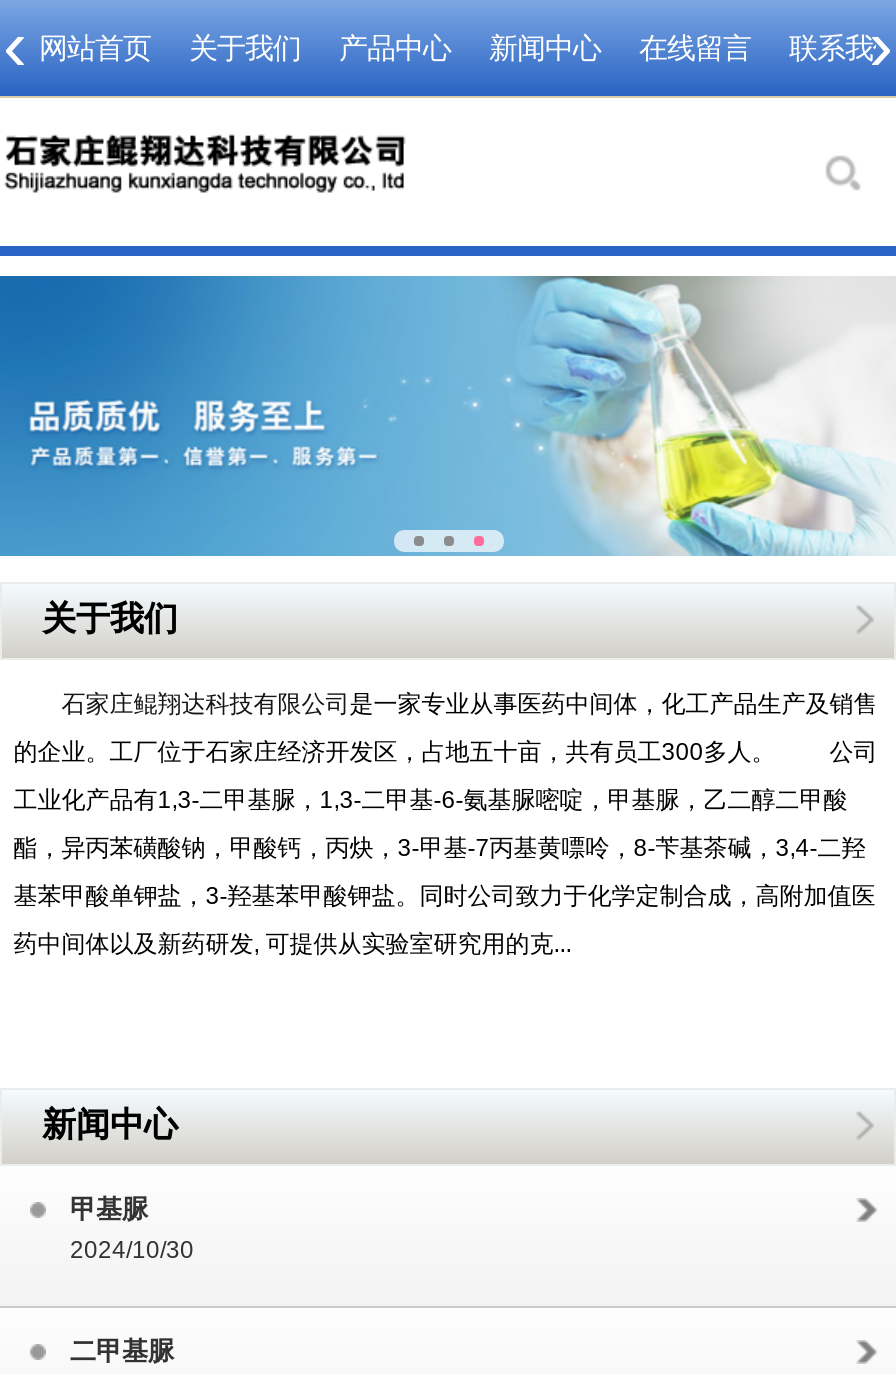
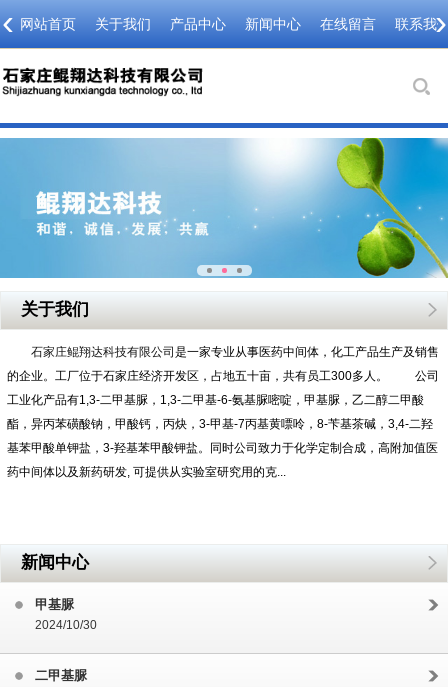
- [image]
+ [image]
